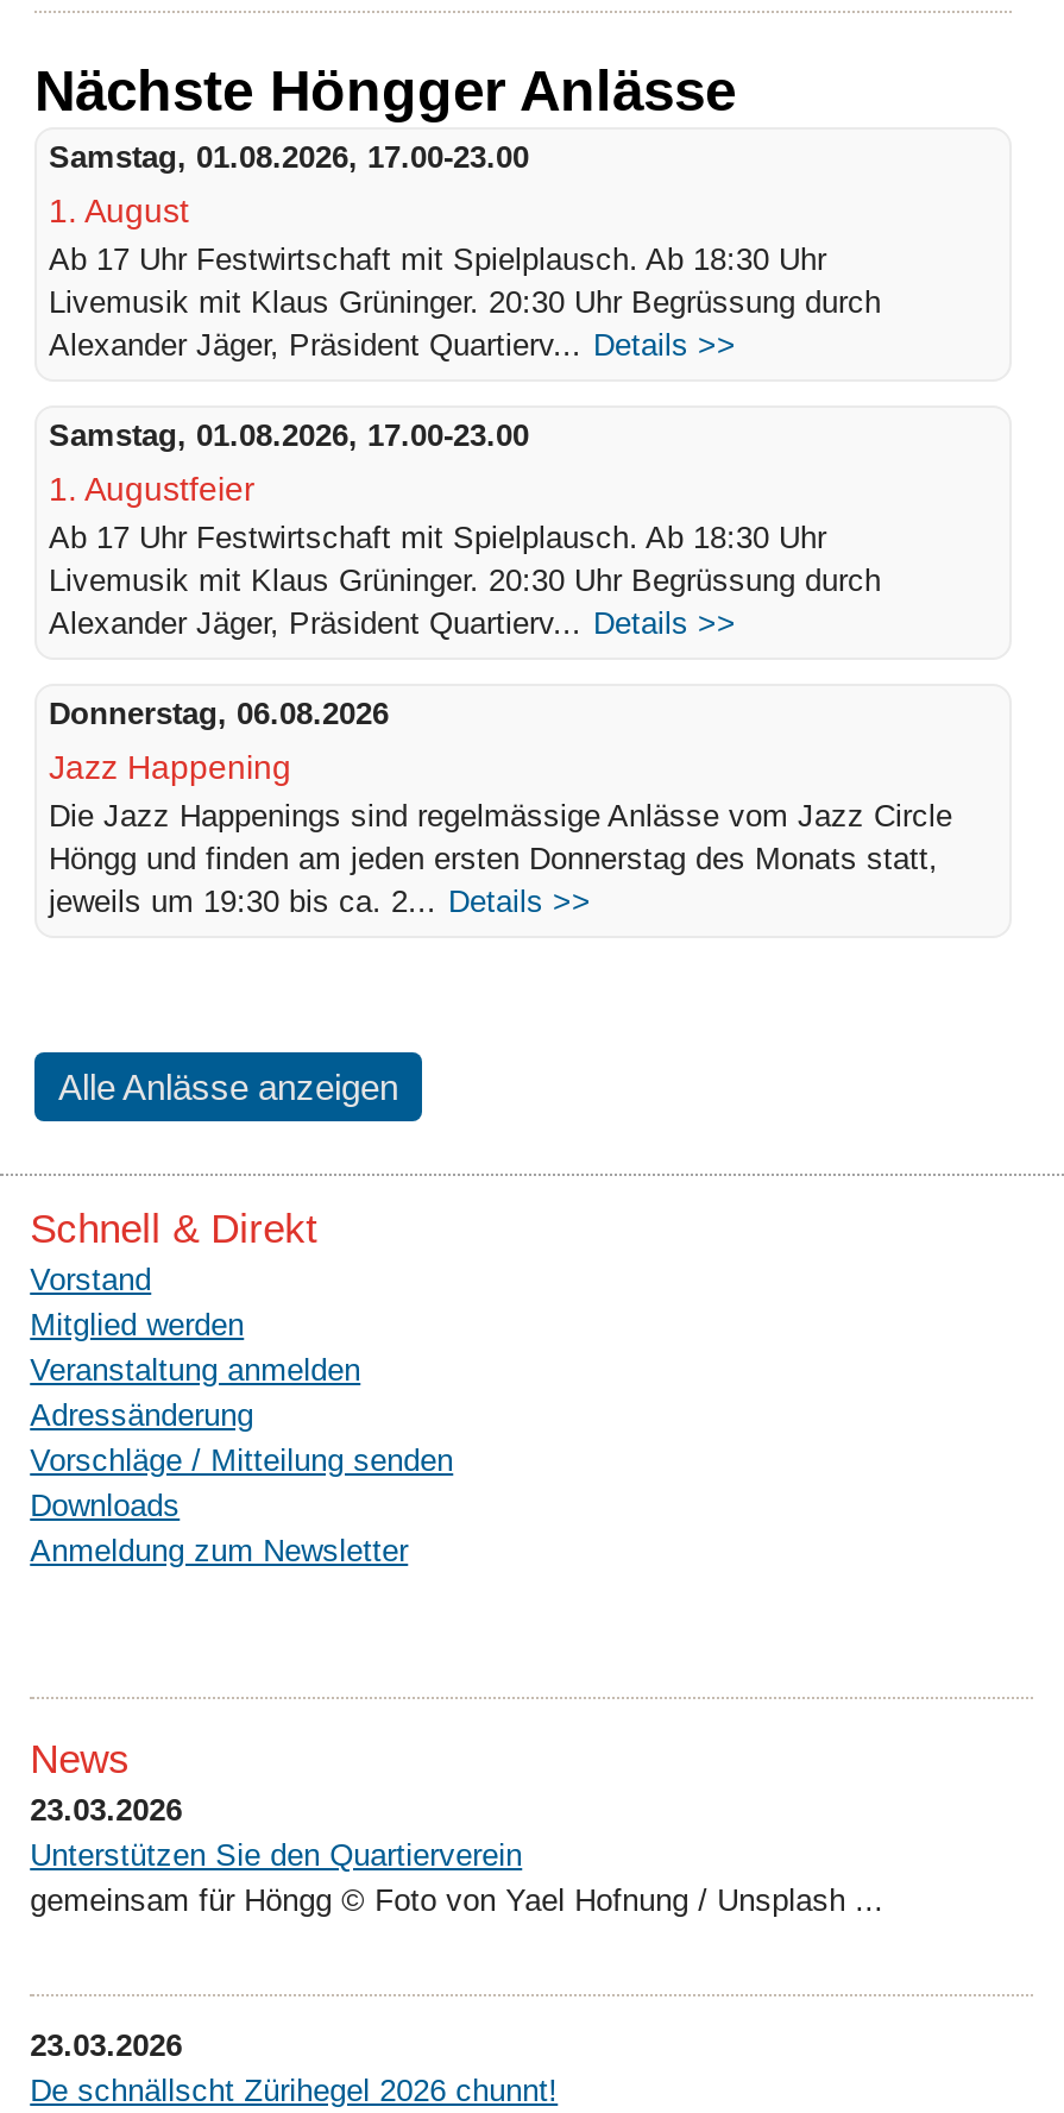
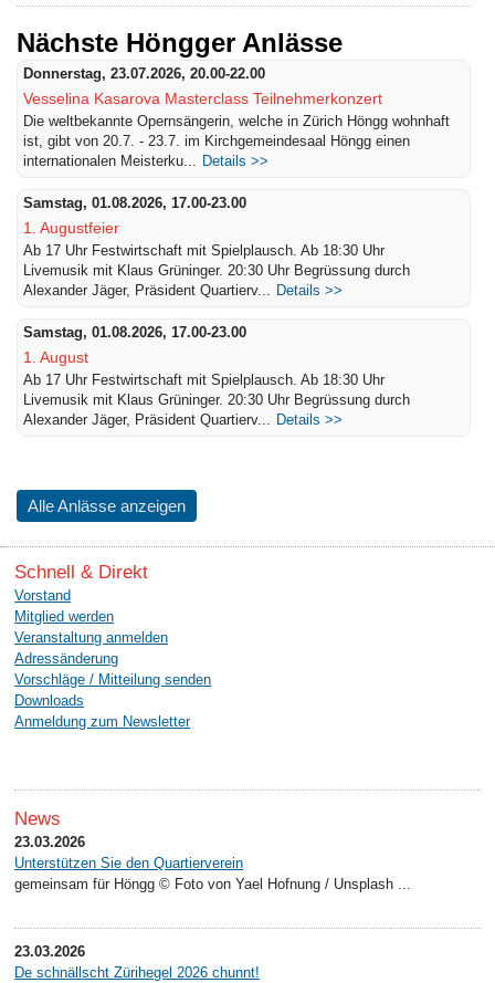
- Samstag, 01.08.2026, 17.00-23.00
- 1. August
- Ab 17 Uhr Festwirtschaft mit Spielplausch. Ab 18:30 Uhr
- Livemusik mit Klaus Grüninger. 20:30 Uhr Begrüssung durch
- Alexander Jäger, Präsident Quartierv... Details >>
+ Donnerstag, 23.07.2026, 20.00-22.00
+ Vesselina Kasarova Masterclass Teilnehmerkonzert
+ Die weltbekannte Opernsängerin, welche in Zürich Höngg wohnhaft
+ ist, gibt von 20.7. - 23.7. im Kirchgemeindesaal Höngg einen
+ internationalen Meisterku... Details >>

- Donnerstag, 06.08.2026
- Jazz Happening
- Die Jazz Happenings sind regelmässige Anlässe vom Jazz Circle
- Höngg und finden am jeden ersten Donnerstag des Monats statt,
- jeweils um 19:30 bis ca. 2... Details >>
+ Samstag, 01.08.2026, 17.00-23.00
+ 1. August
+ Ab 17 Uhr Festwirtschaft mit Spielplausch. Ab 18:30 Uhr
+ Livemusik mit Klaus Grüninger. 20:30 Uhr Begrüssung durch
+ Alexander Jäger, Präsident Quartierv... Details >>
